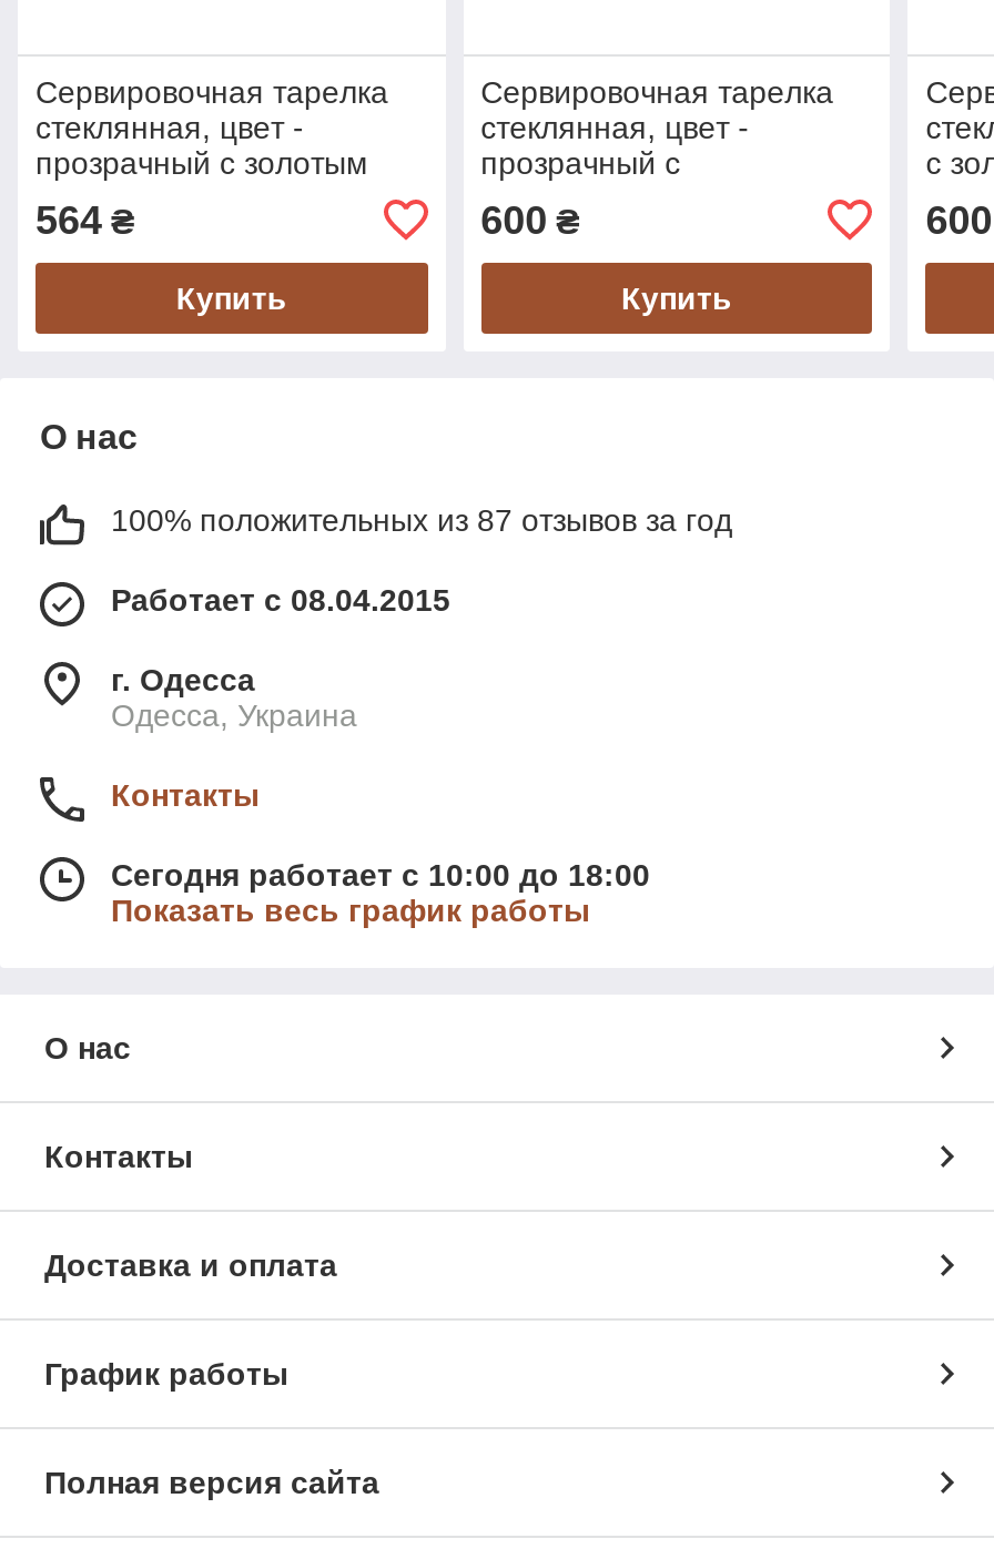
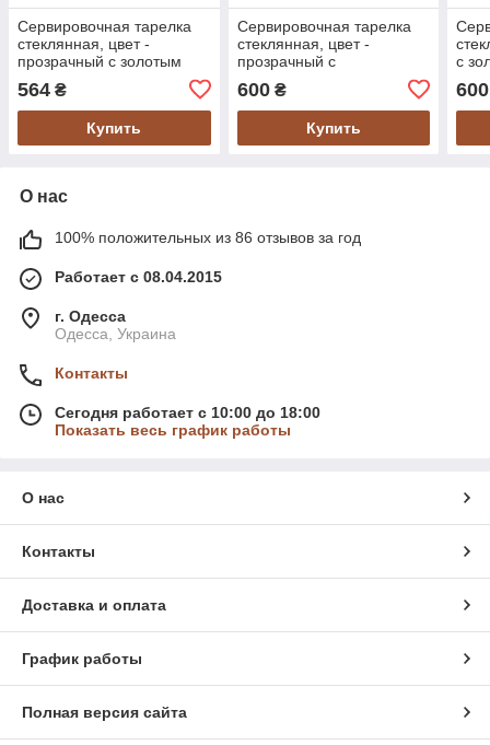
- 100% положительных из 87 отзывов за год
+ 100% положительных из 86 отзывов за год
